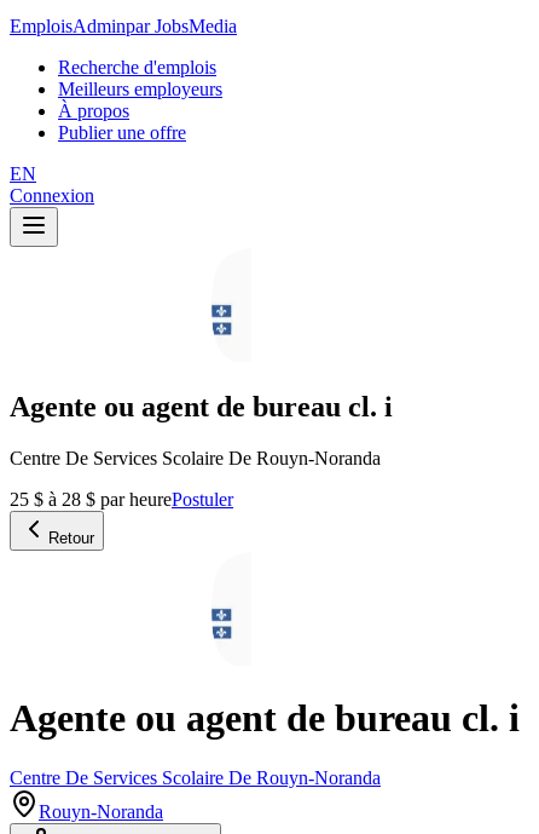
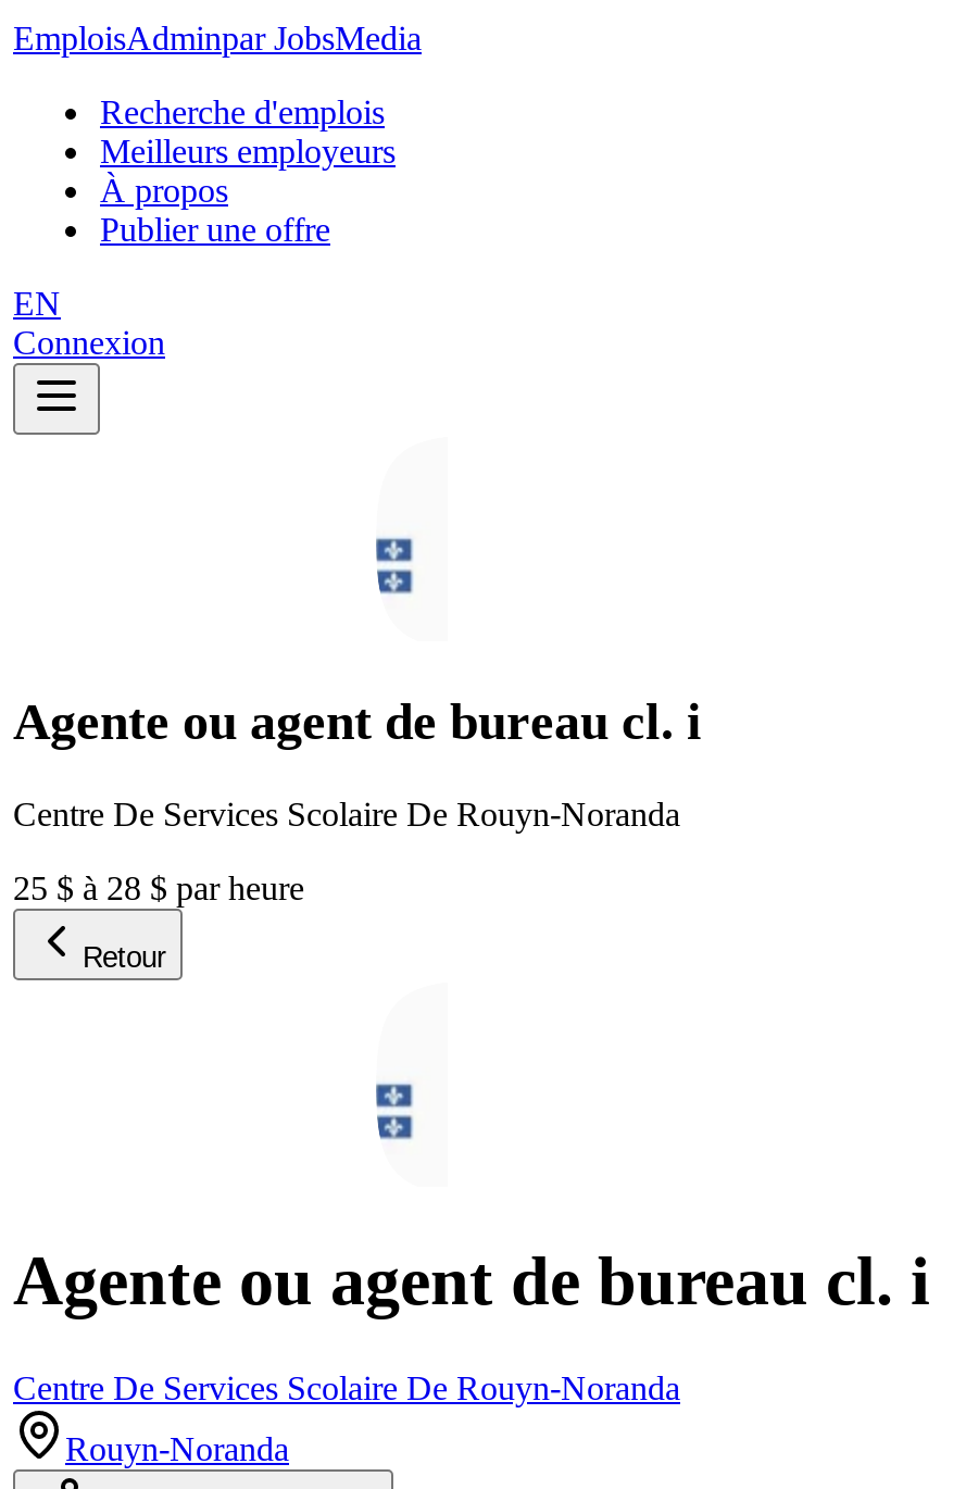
- 25 $ à 28 $ par heurePostuler
+ 25 $ à 28 $ par heure
